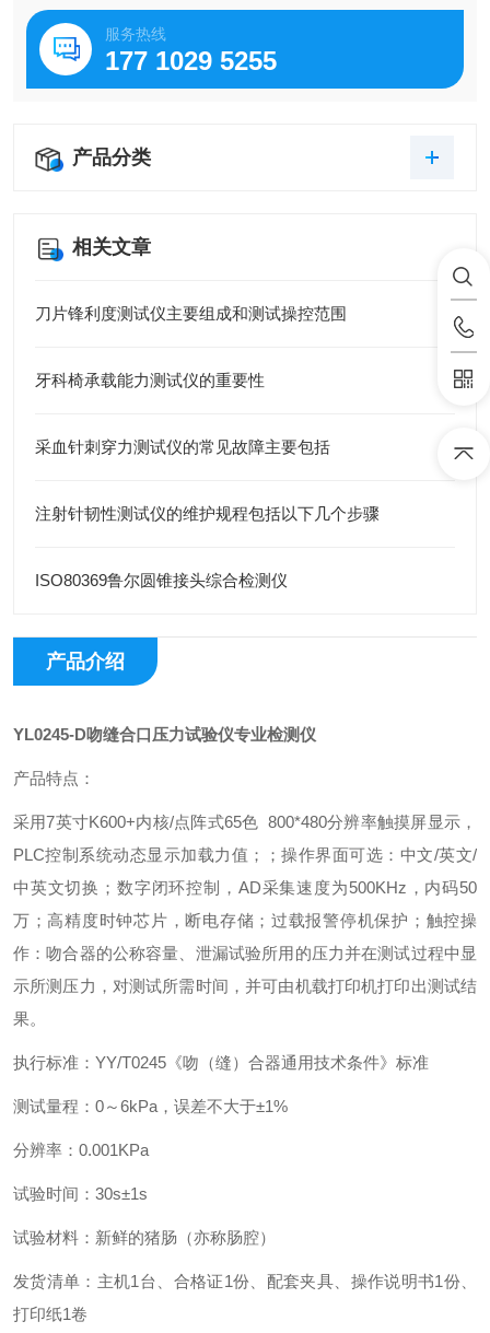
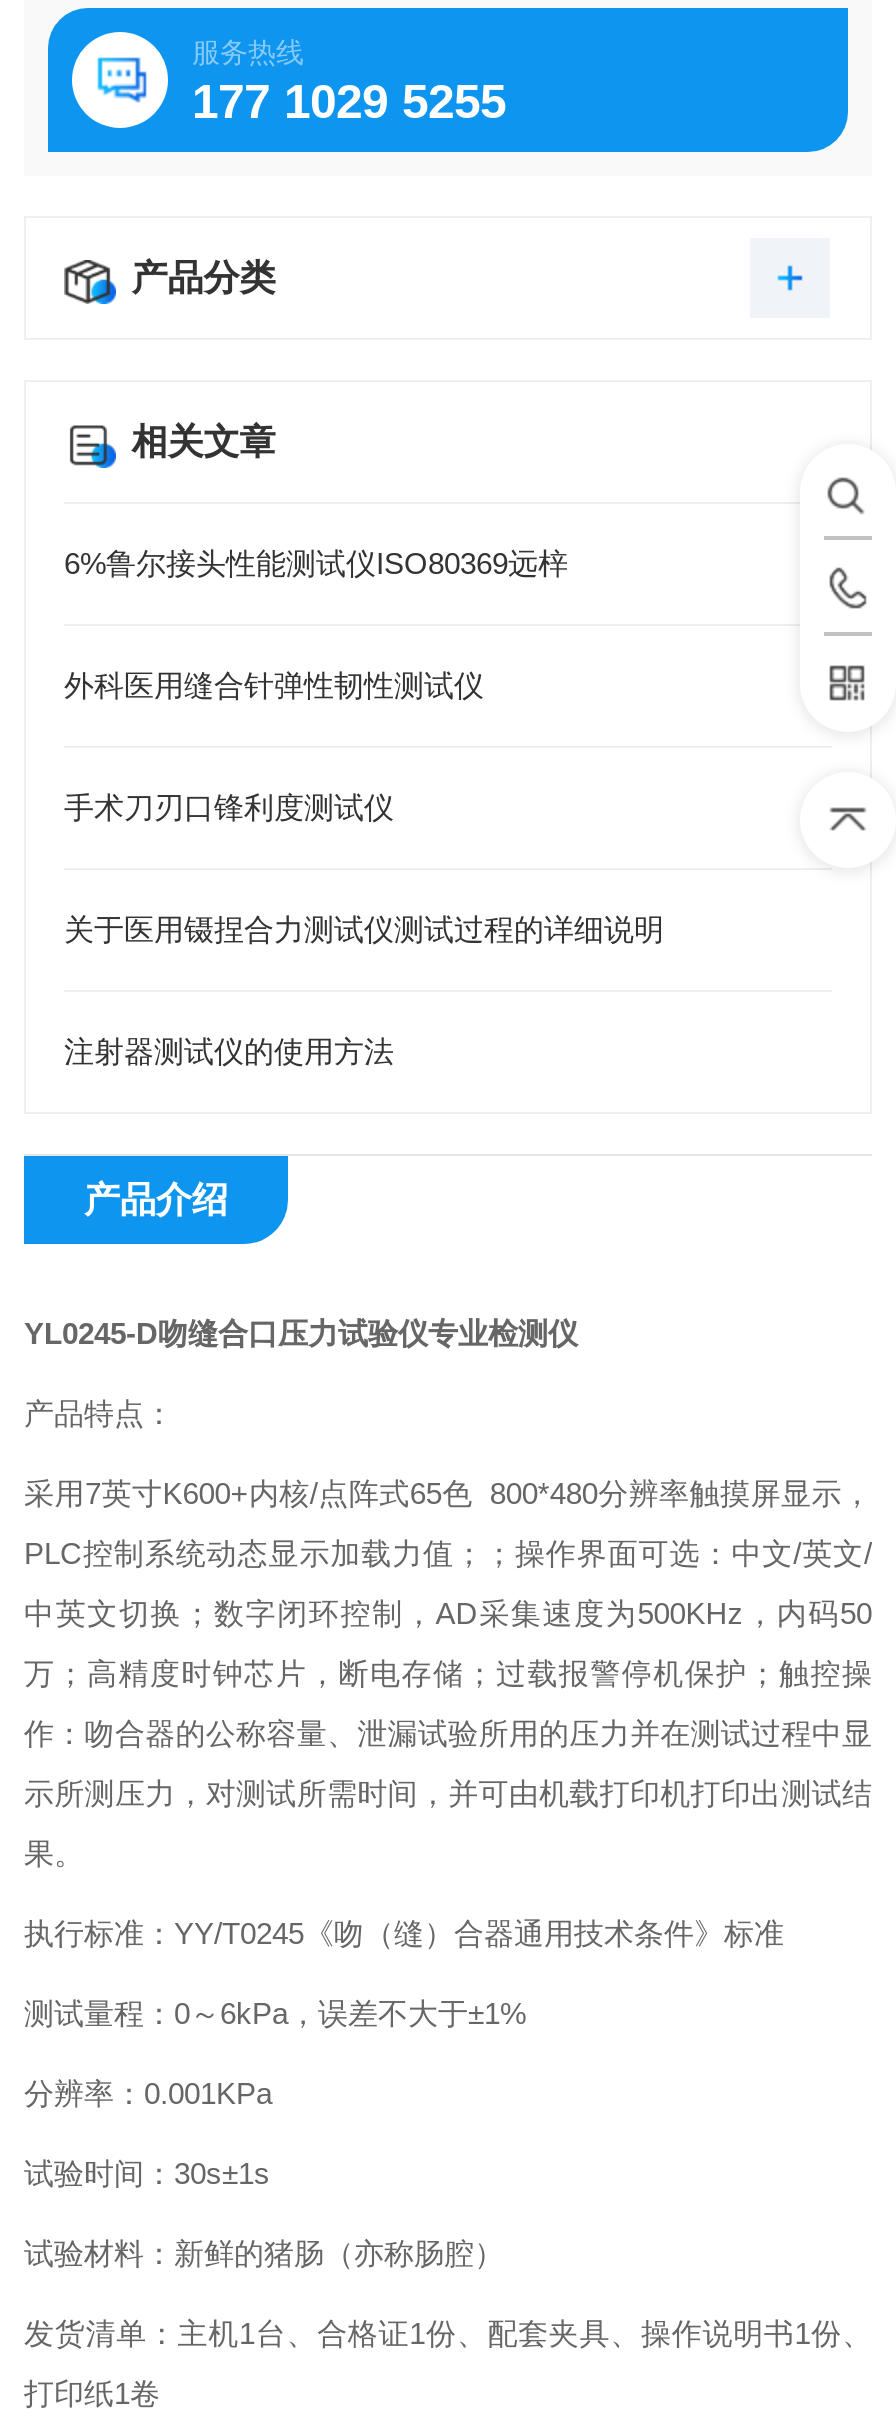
- 刀片锋利度测试仪主要组成和测试操控范围
+ 6%鲁尔接头性能测试仪ISO80369远梓

- 牙科椅承载能力测试仪的重要性
+ 外科医用缝合针弹性韧性测试仪

- 采血针刺穿力测试仪的常见故障主要包括
+ 手术刀刃口锋利度测试仪

- 注射针韧性测试仪的维护规程包括以下几个步骤
+ 关于医用镊捏合力测试仪测试过程的详细说明

- ISO80369鲁尔圆锥接头综合检测仪
+ 注射器测试仪的使用方法
